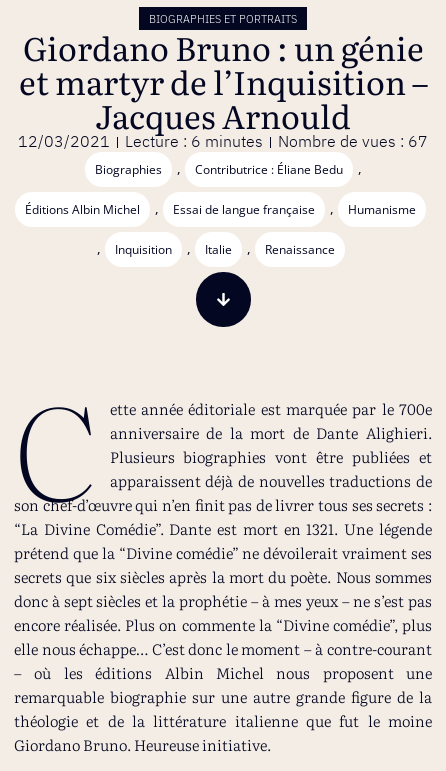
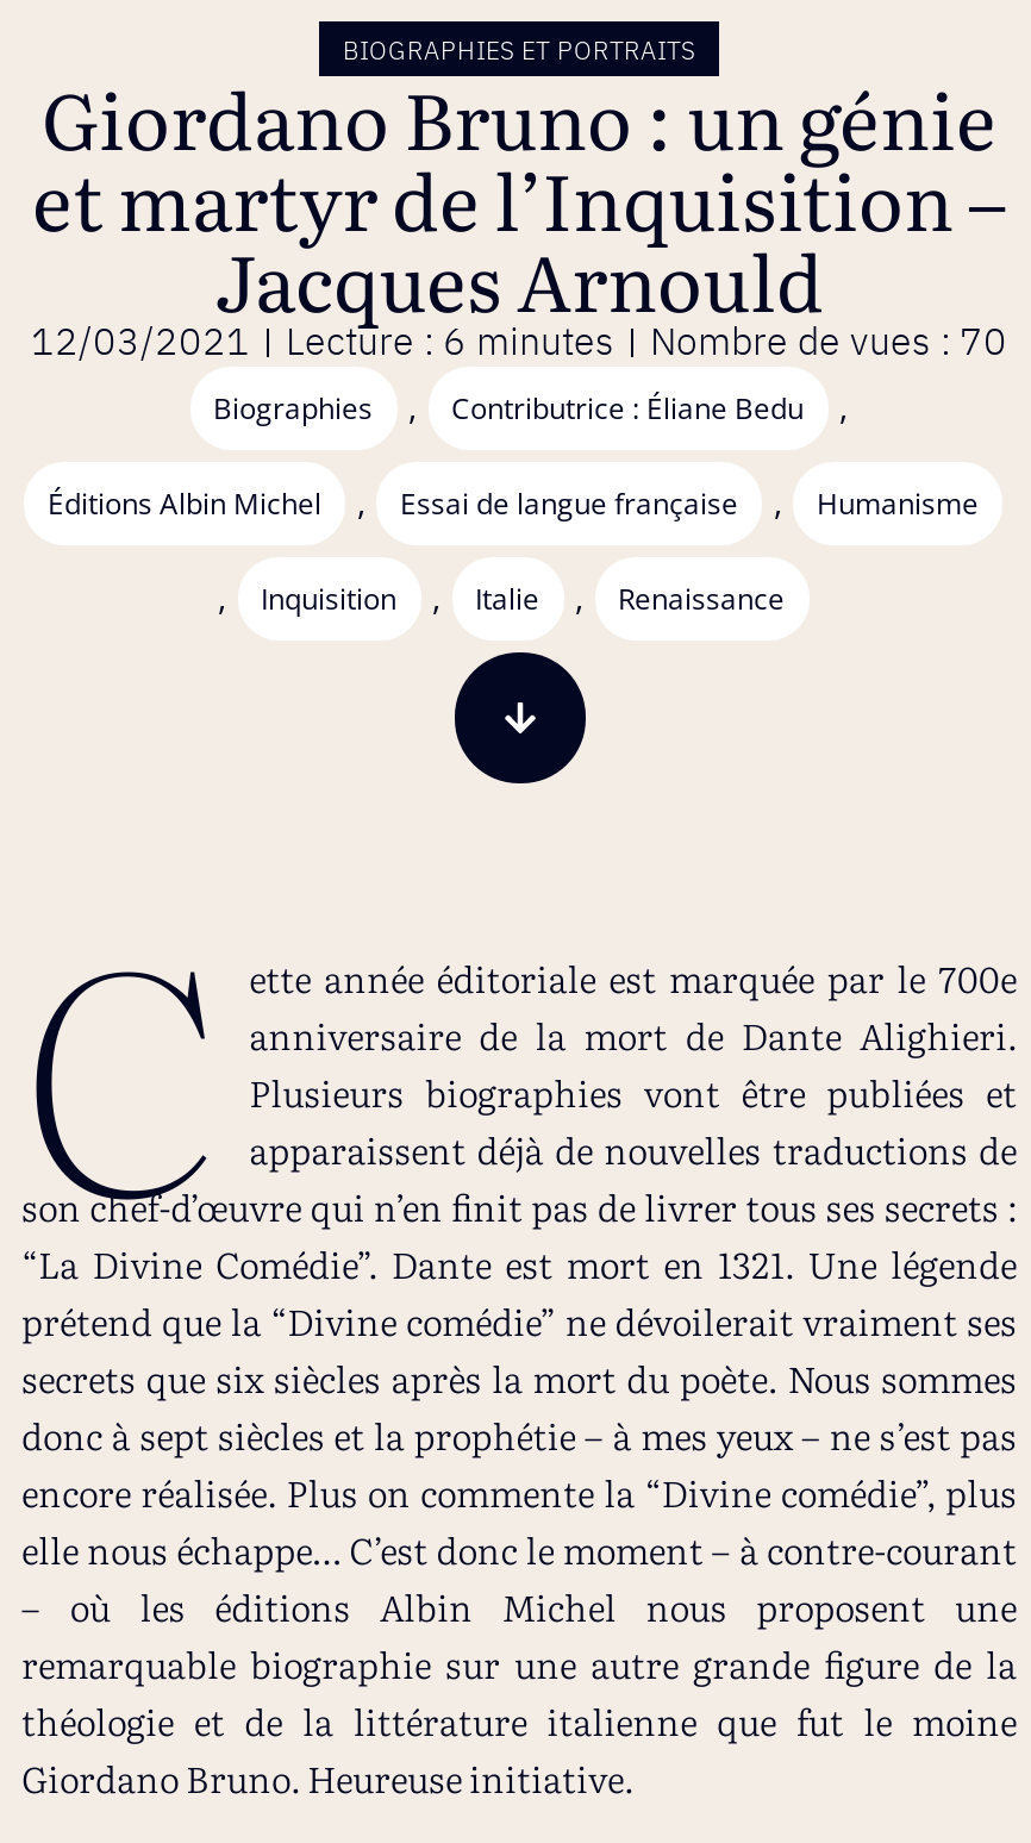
- Nombre de vues : 67
+ Nombre de vues : 70
